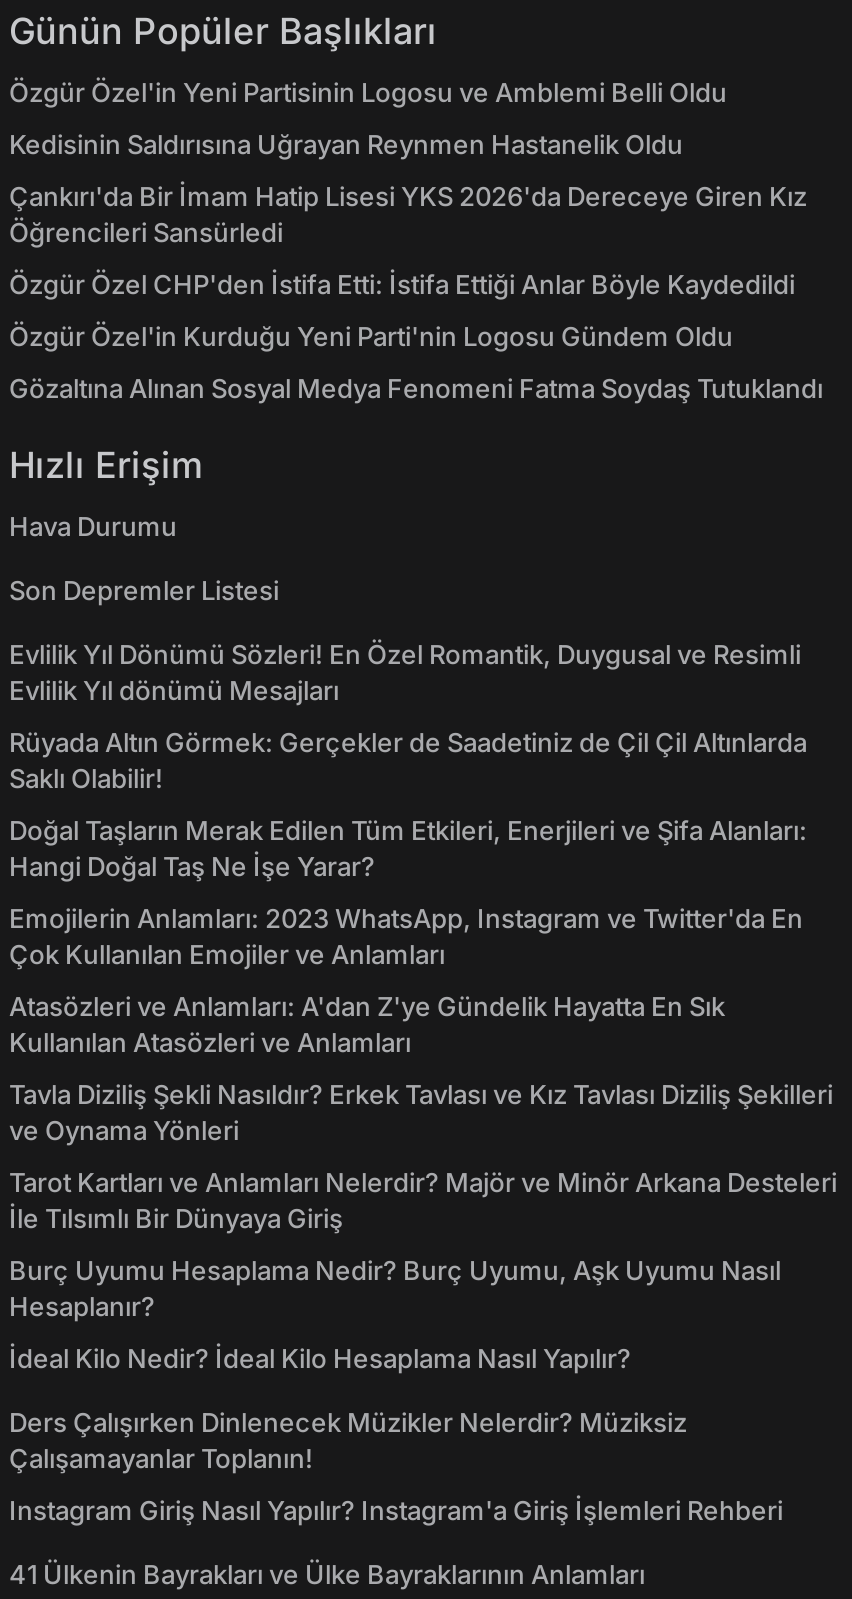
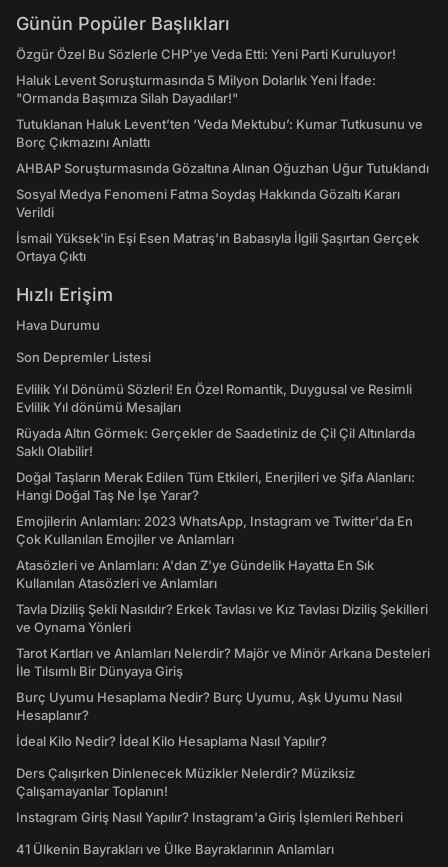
- Özgür Özel'in Yeni Partisinin Logosu ve Amblemi Belli Oldu
+ Özgür Özel Bu Sözlerle CHP’ye Veda Etti: Yeni Parti Kuruluyor!

- Kedisinin Saldırısına Uğrayan Reynmen Hastanelik Oldu
+ Haluk Levent Soruşturmasında 5 Milyon Dolarlık Yeni İfade:
+ "Ormanda Başımıza Silah Dayadılar!"

- Çankırı'da Bir İmam Hatip Lisesi YKS 2026'da Dereceye Giren Kız
- Öğrencileri Sansürledi
+ Tutuklanan Haluk Levent’ten ‘Veda Mektubu’: Kumar Tutkusunu ve
+ Borç Çıkmazını Anlattı

- Özgür Özel CHP'den İstifa Etti: İstifa Ettiği Anlar Böyle Kaydedildi
+ AHBAP Soruşturmasında Gözaltına Alınan Oğuzhan Uğur Tutuklandı

- Özgür Özel'in Kurduğu Yeni Parti'nin Logosu Gündem Oldu
+ Sosyal Medya Fenomeni Fatma Soydaş Hakkında Gözaltı Kararı
+ Verildi

- Gözaltına Alınan Sosyal Medya Fenomeni Fatma Soydaş Tutuklandı
+ İsmail Yüksek'in Eşi Esen Matraş'ın Babasıyla İlgili Şaşırtan Gerçek
+ Ortaya Çıktı
